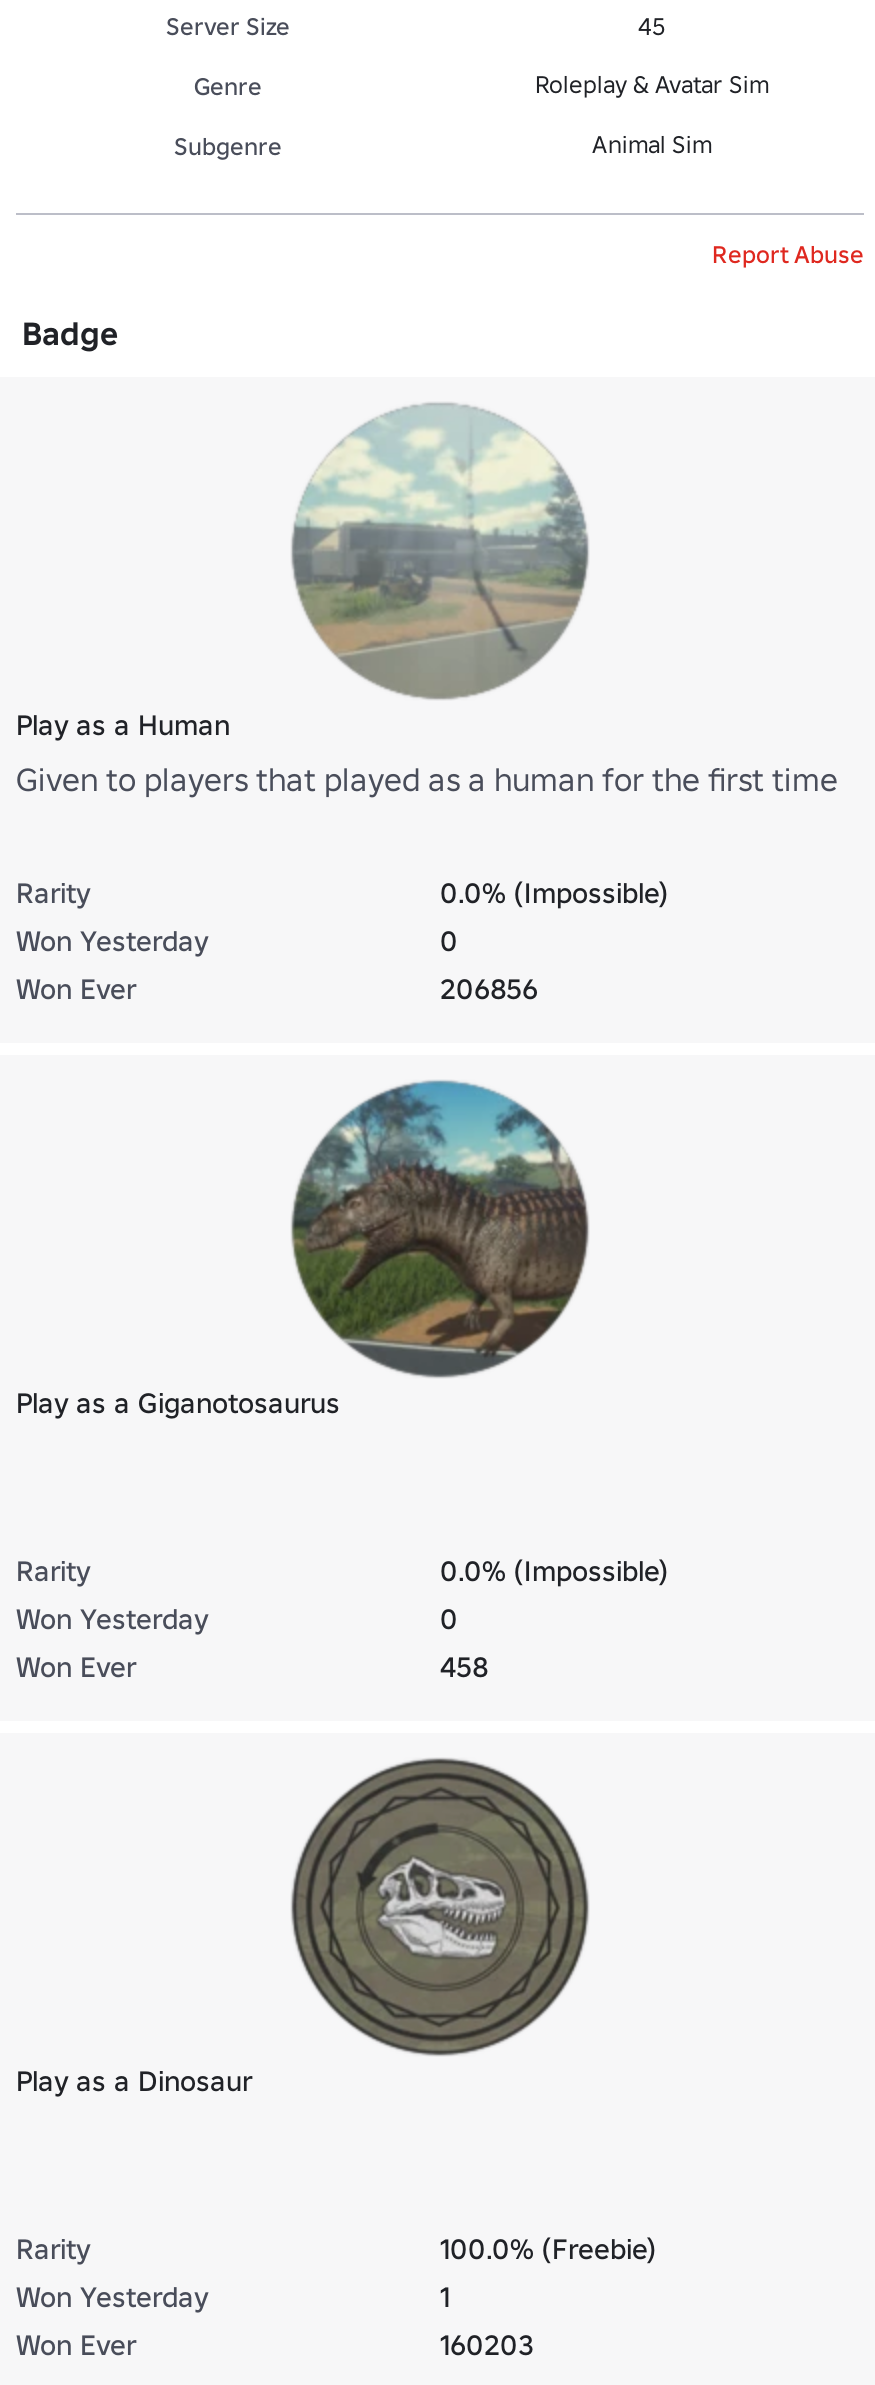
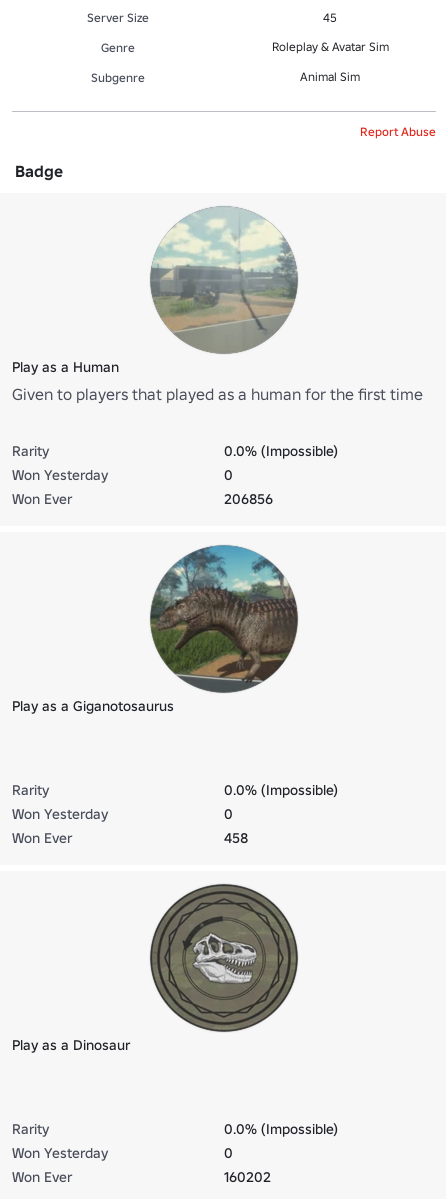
- 100.0% (Freebie)
+ 0.0% (Impossible)

- 1
+ 0

- 160203
+ 160202
